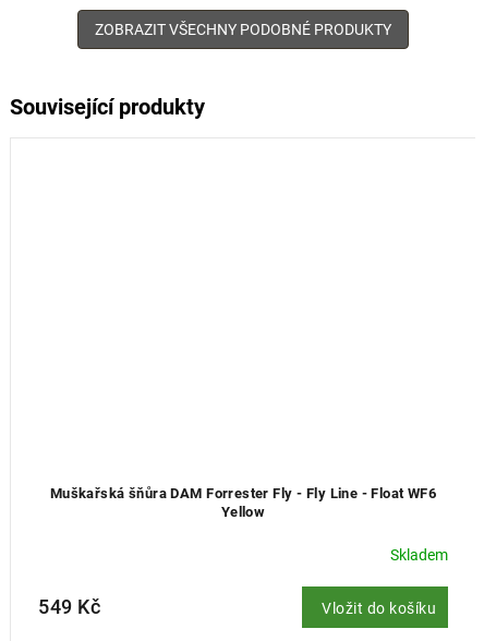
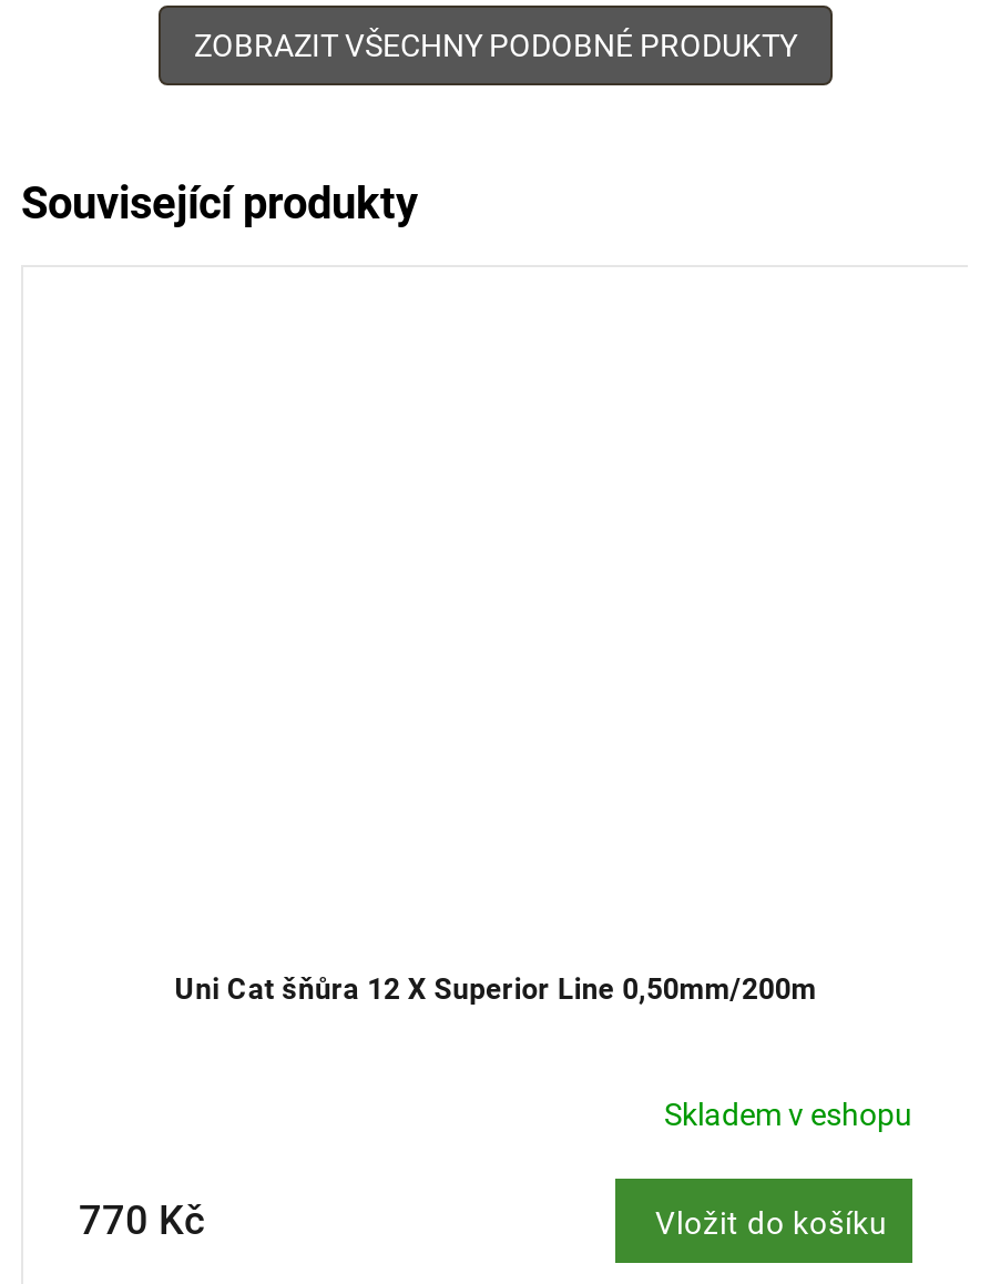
- Muškařská šňůra DAM Forrester Fly - Fly Line - Float WF6
- Yellow
+ Uni Cat šňůra 12 X Superior Line 0,50mm/200m

- Skladem
+ Skladem v eshopu

- 549 Kč
+ 770 Kč
